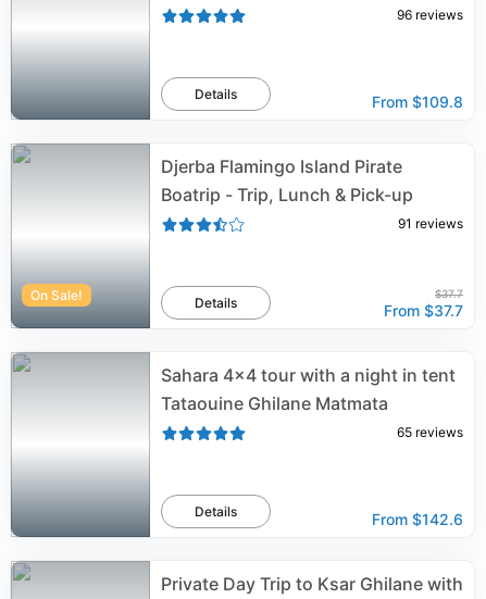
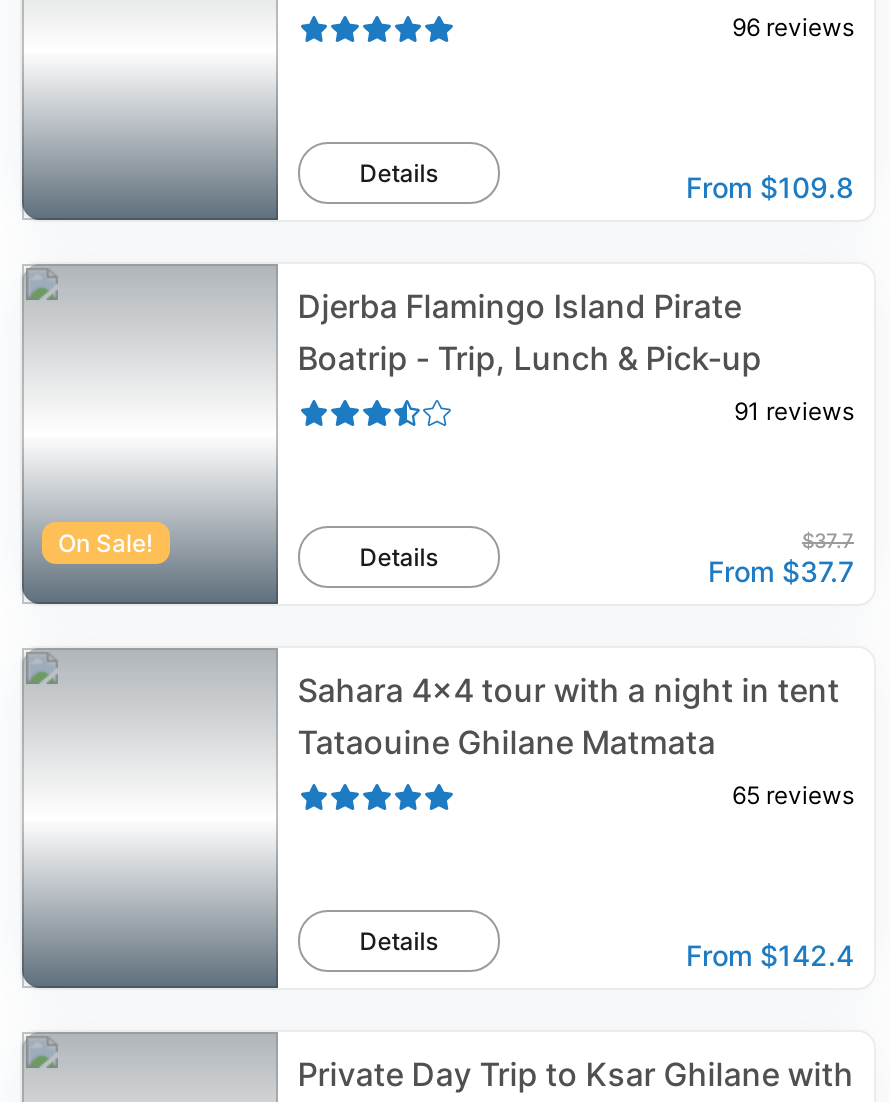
- From $142.6
+ From $142.4
